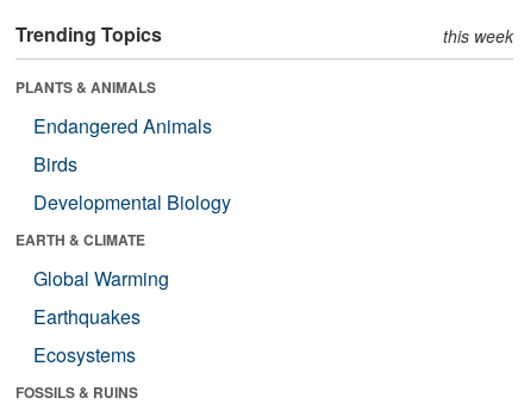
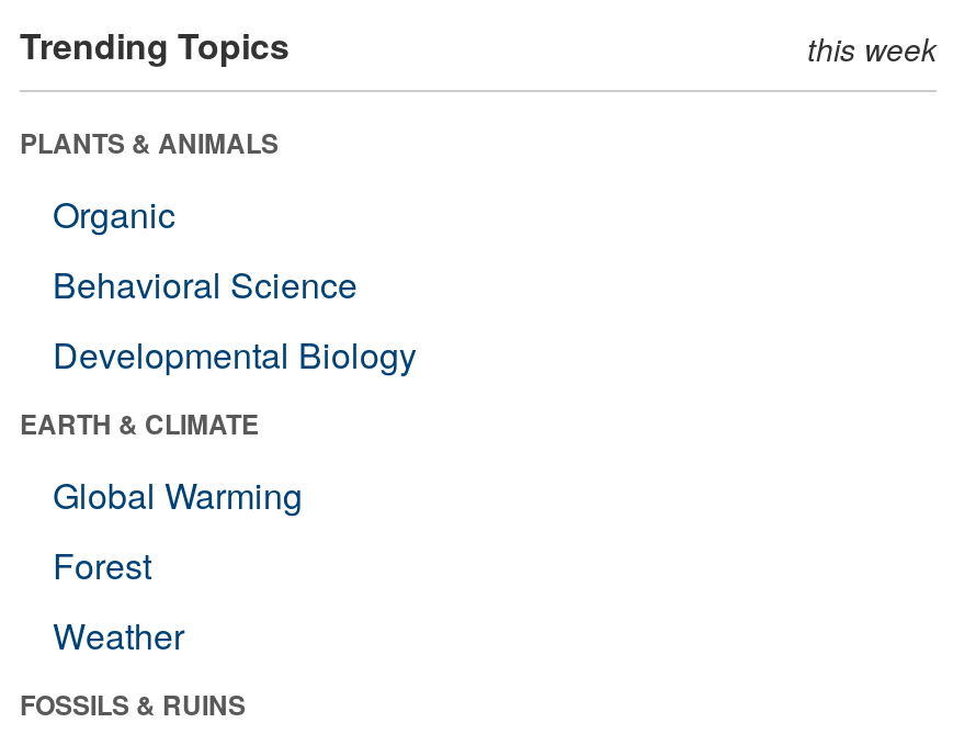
- Endangered Animals
- Birds
+ Organic
+ Behavioral Science

- Earthquakes
- Ecosystems
+ Forest
+ Weather
